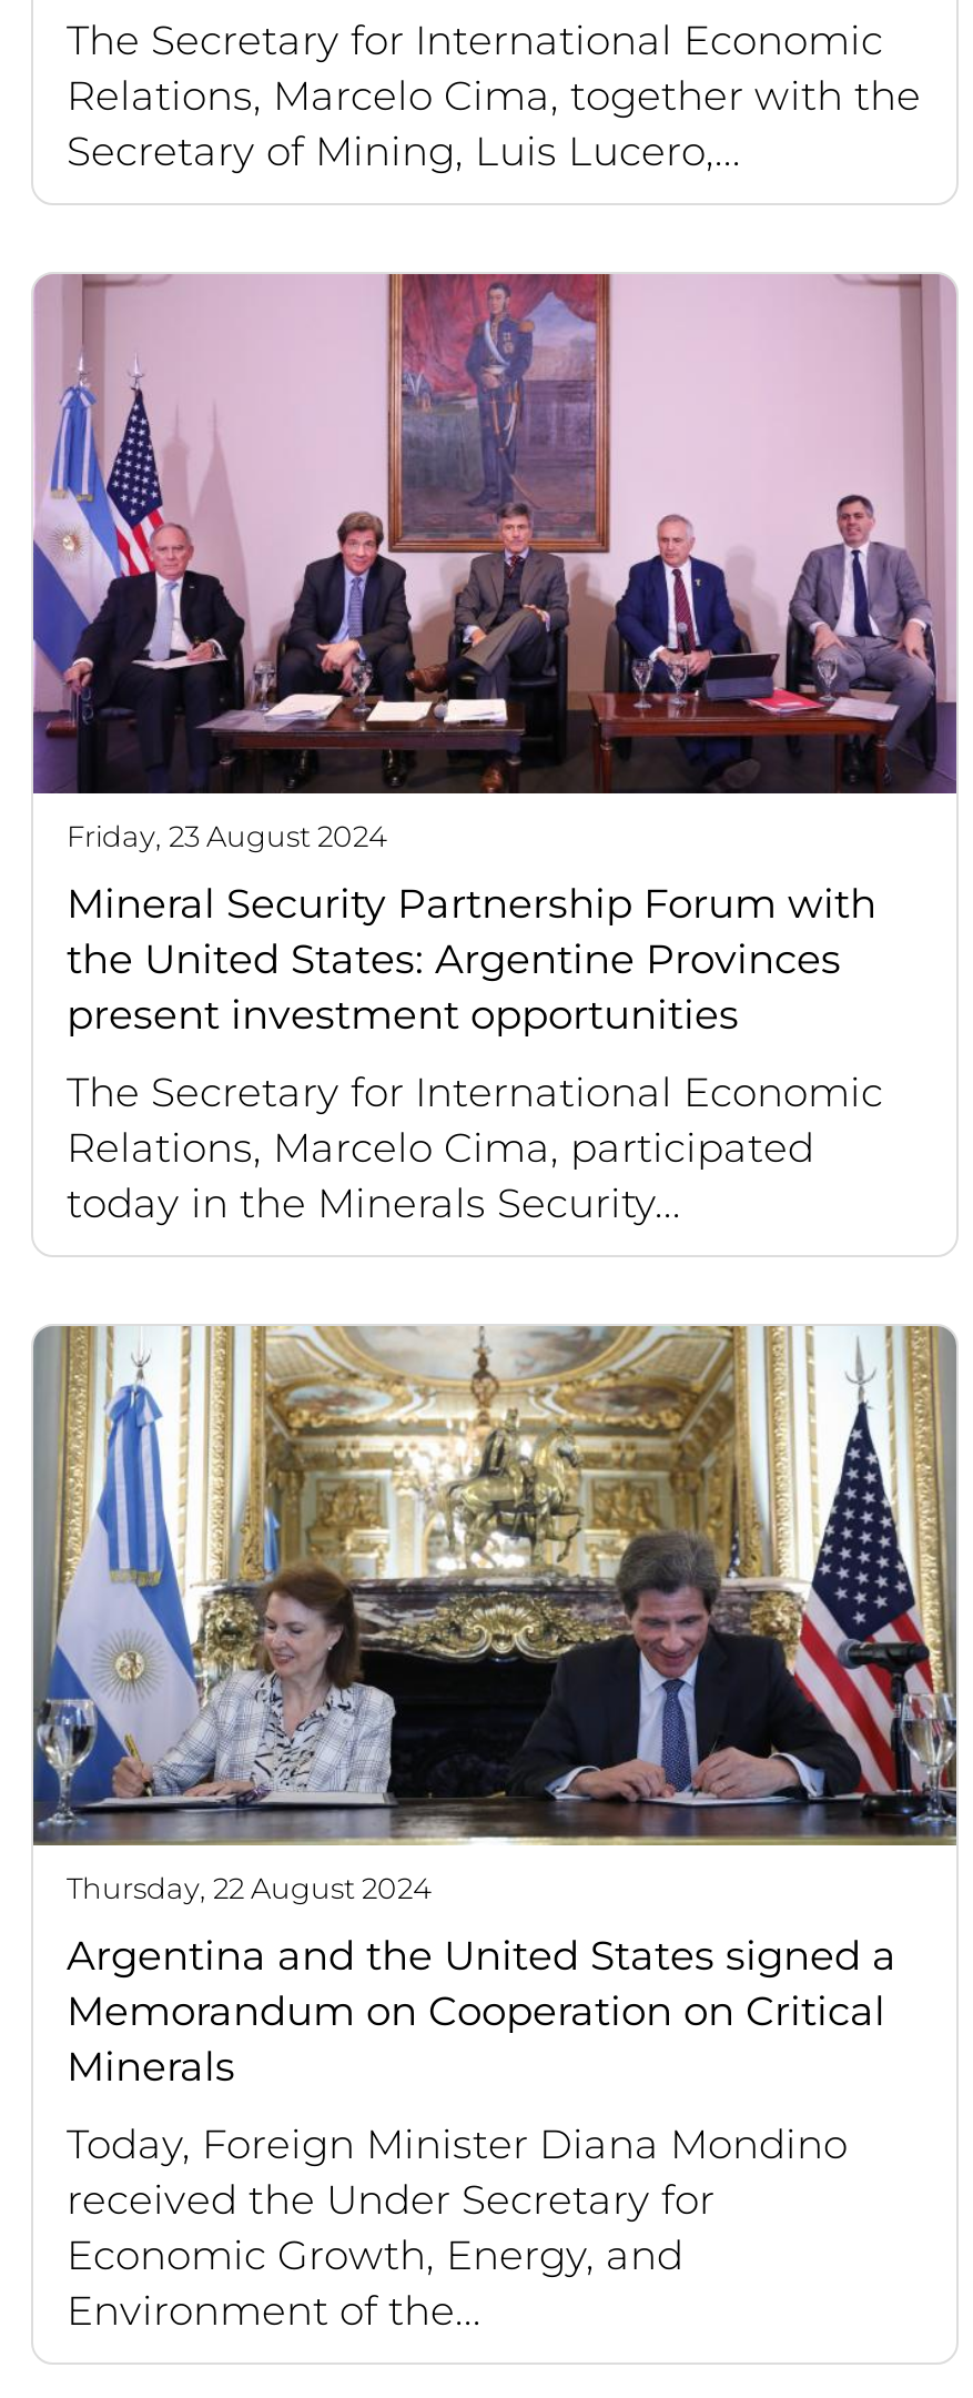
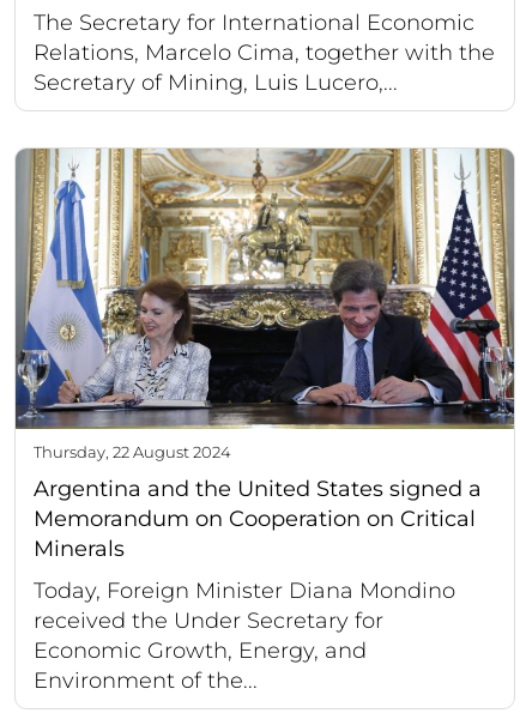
- [image]
- Friday, 23 August 2024
- Mineral Security Partnership Forum with
- the United States: Argentine Provinces
- present investment opportunities
- The Secretary for International Economic
- Relations, Marcelo Cima, participated
- today in the Minerals Security...
